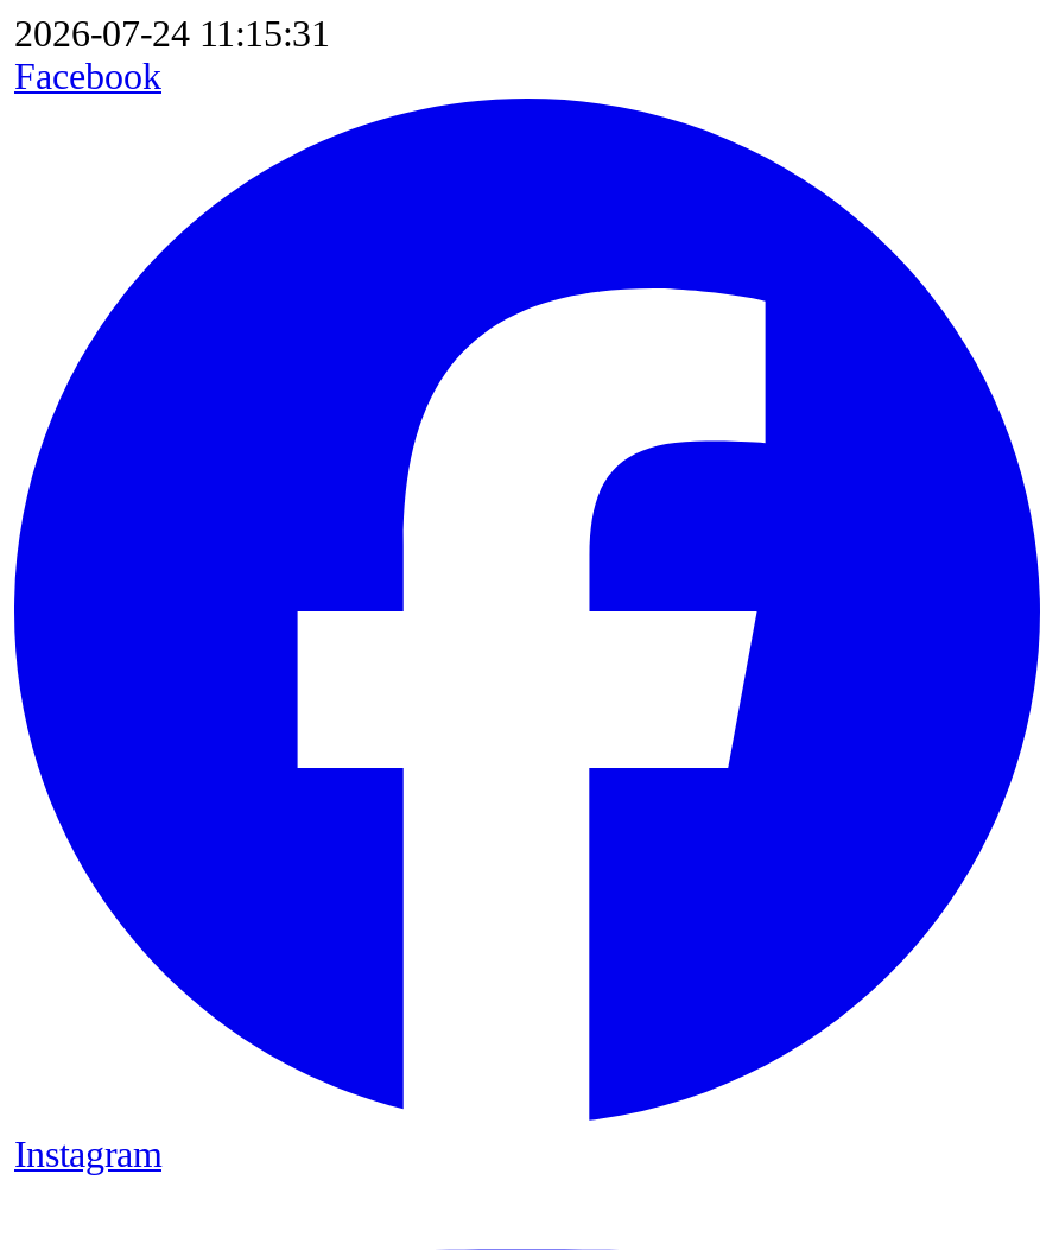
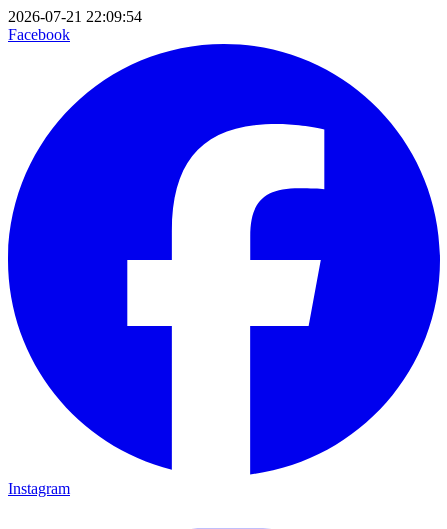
- 2026-07-24 11:15:31
+ 2026-07-21 22:09:54
